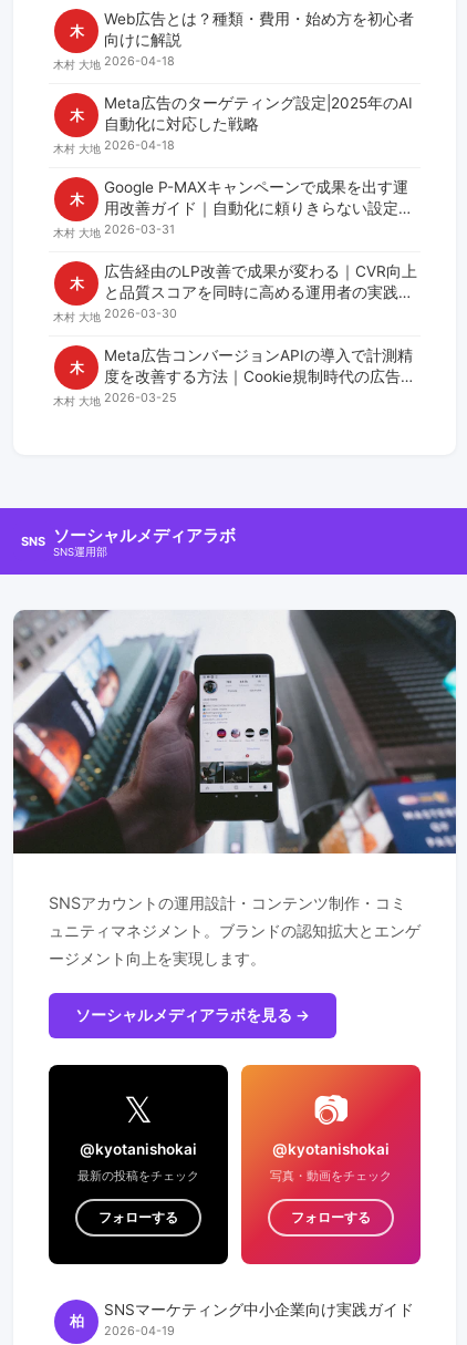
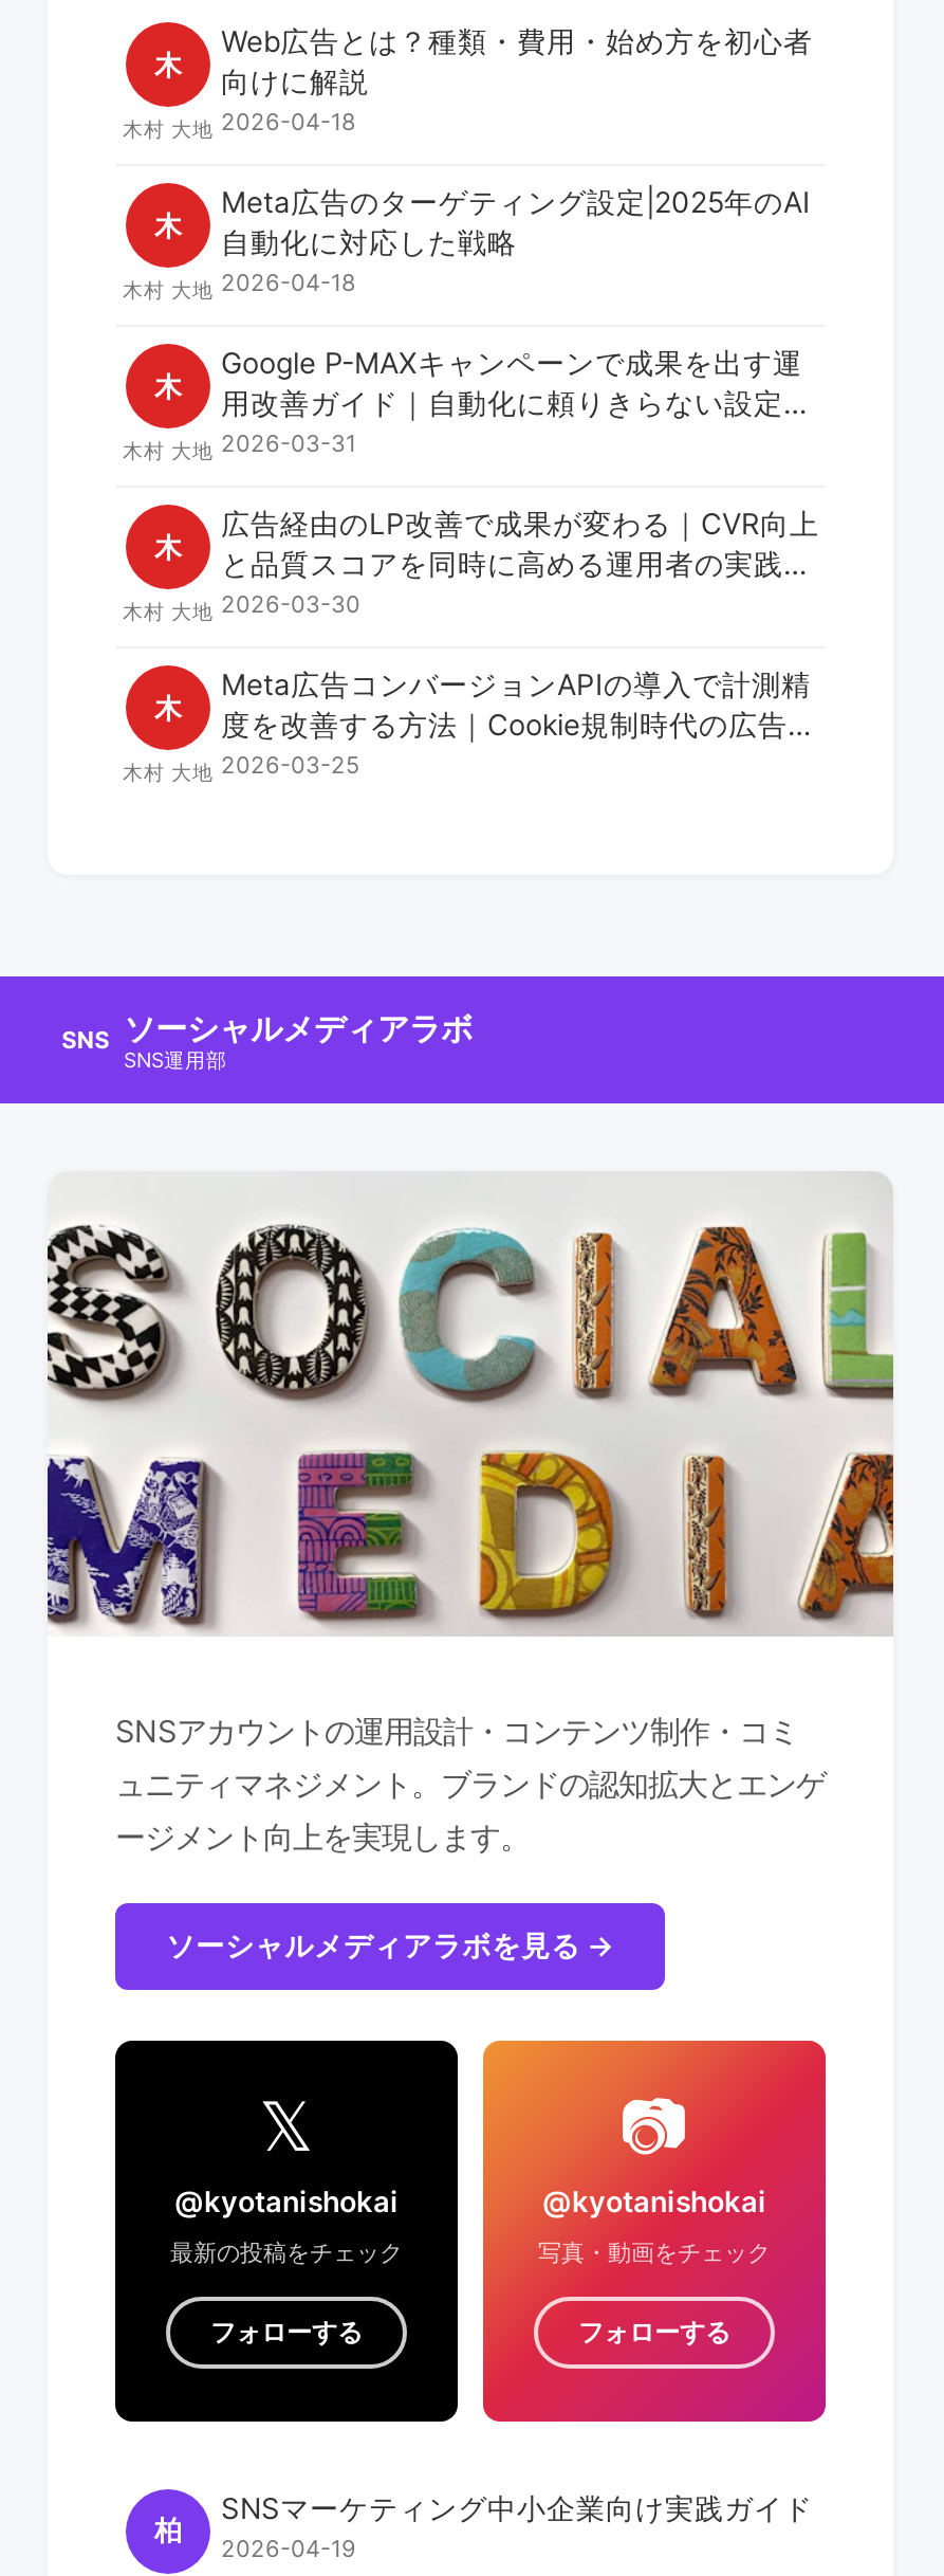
- [image]
+ [image]
